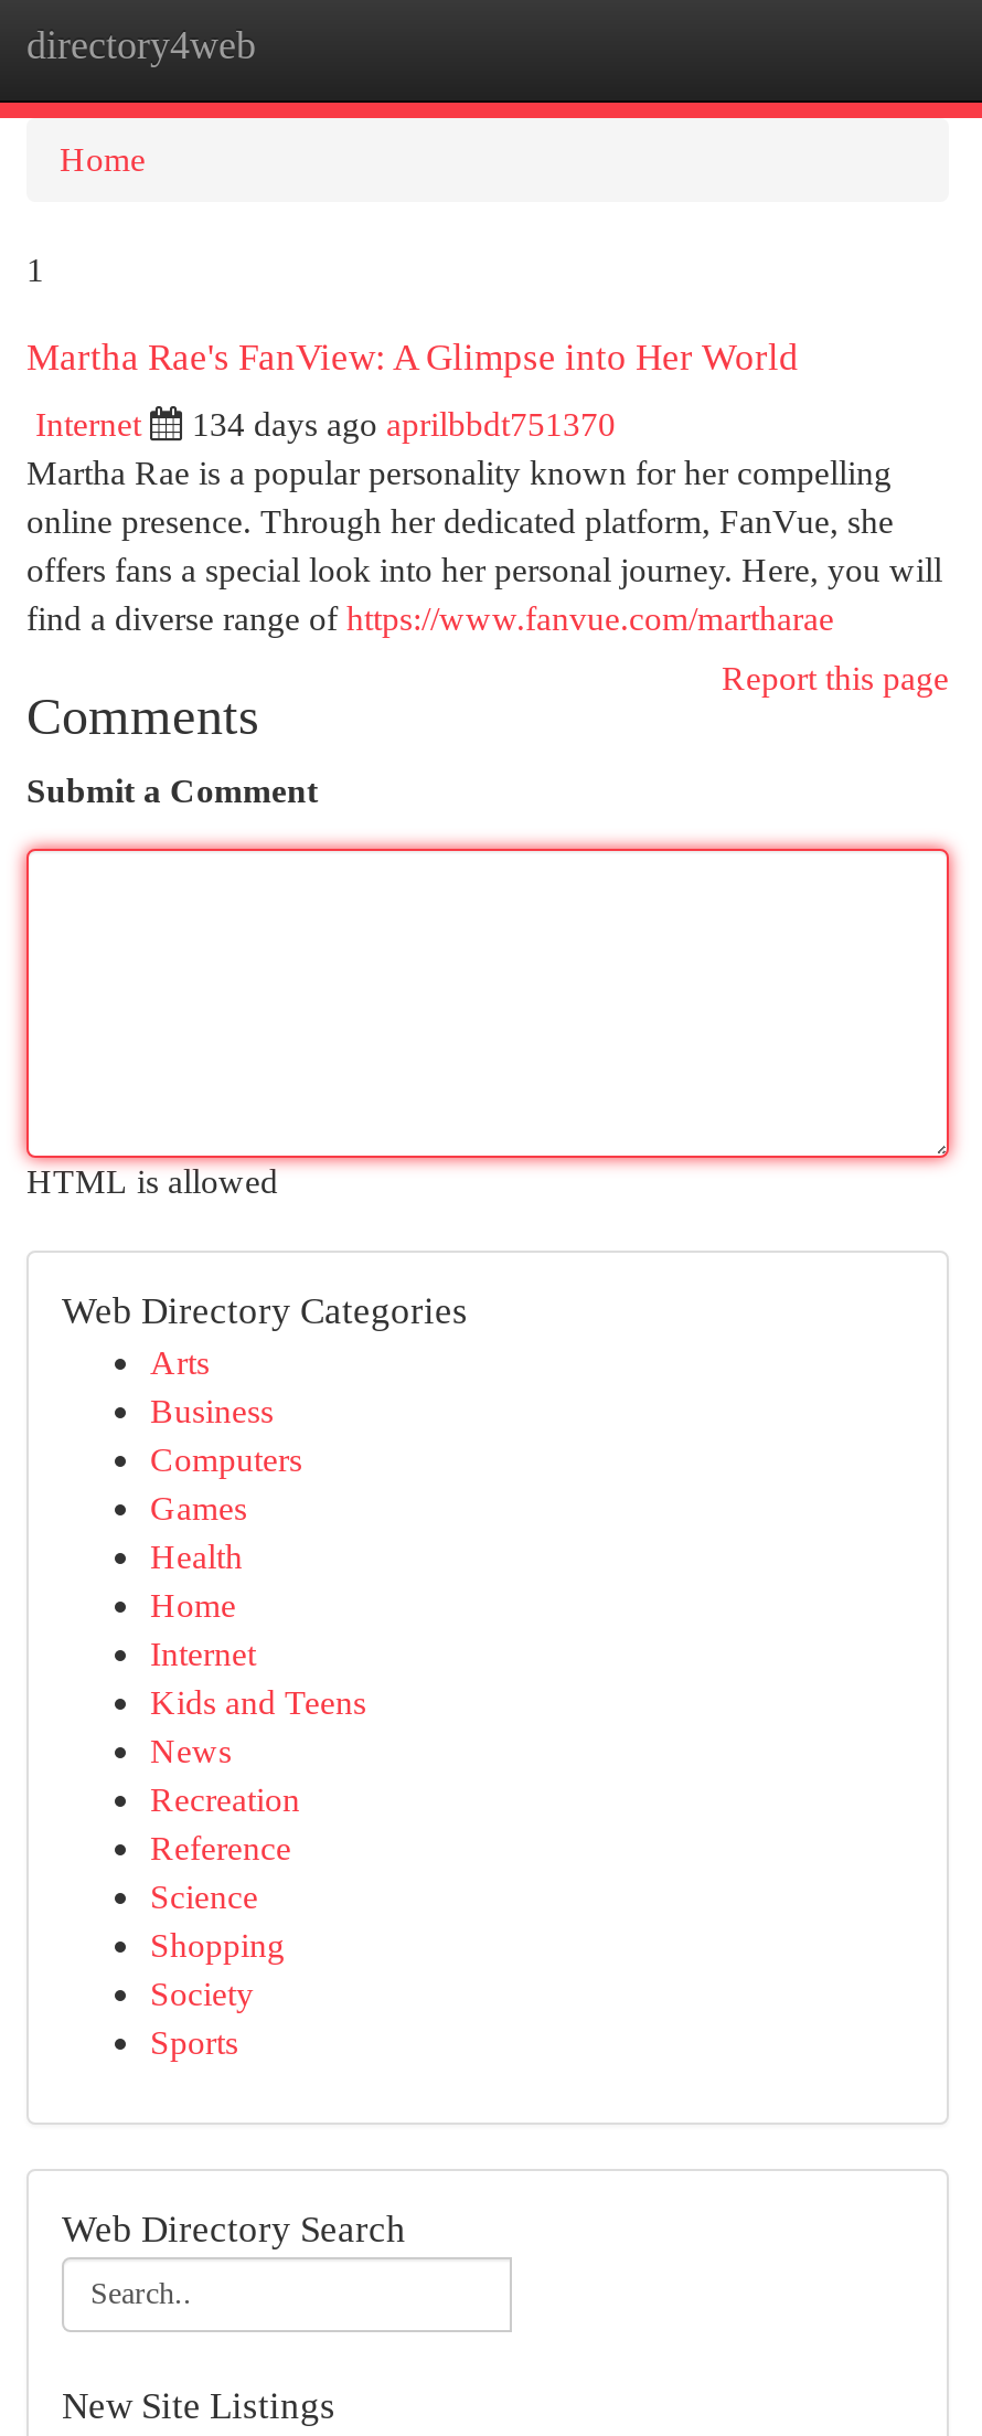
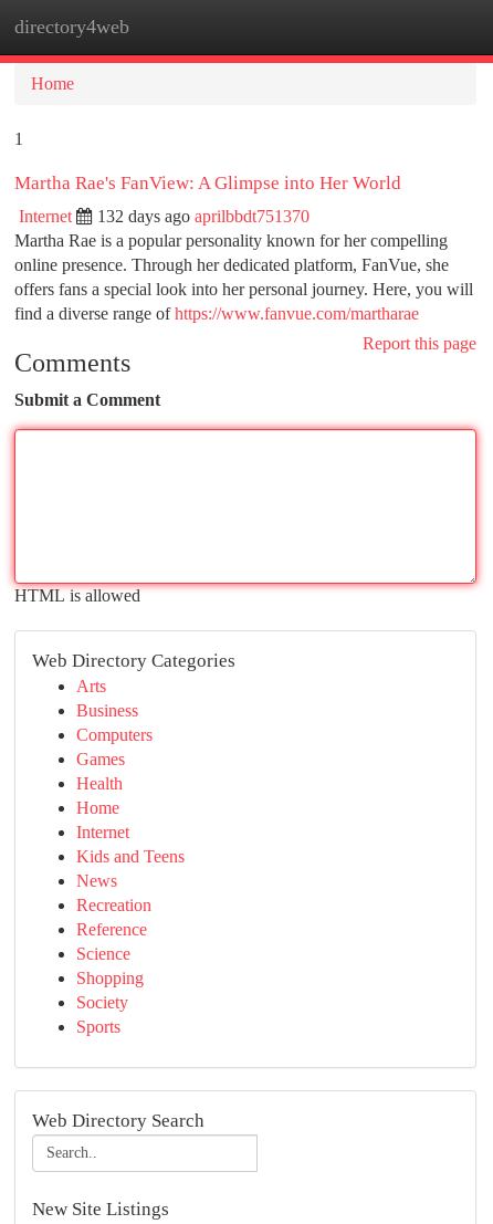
- 134 days ago aprilbbdt751370
+ 132 days ago aprilbbdt751370
